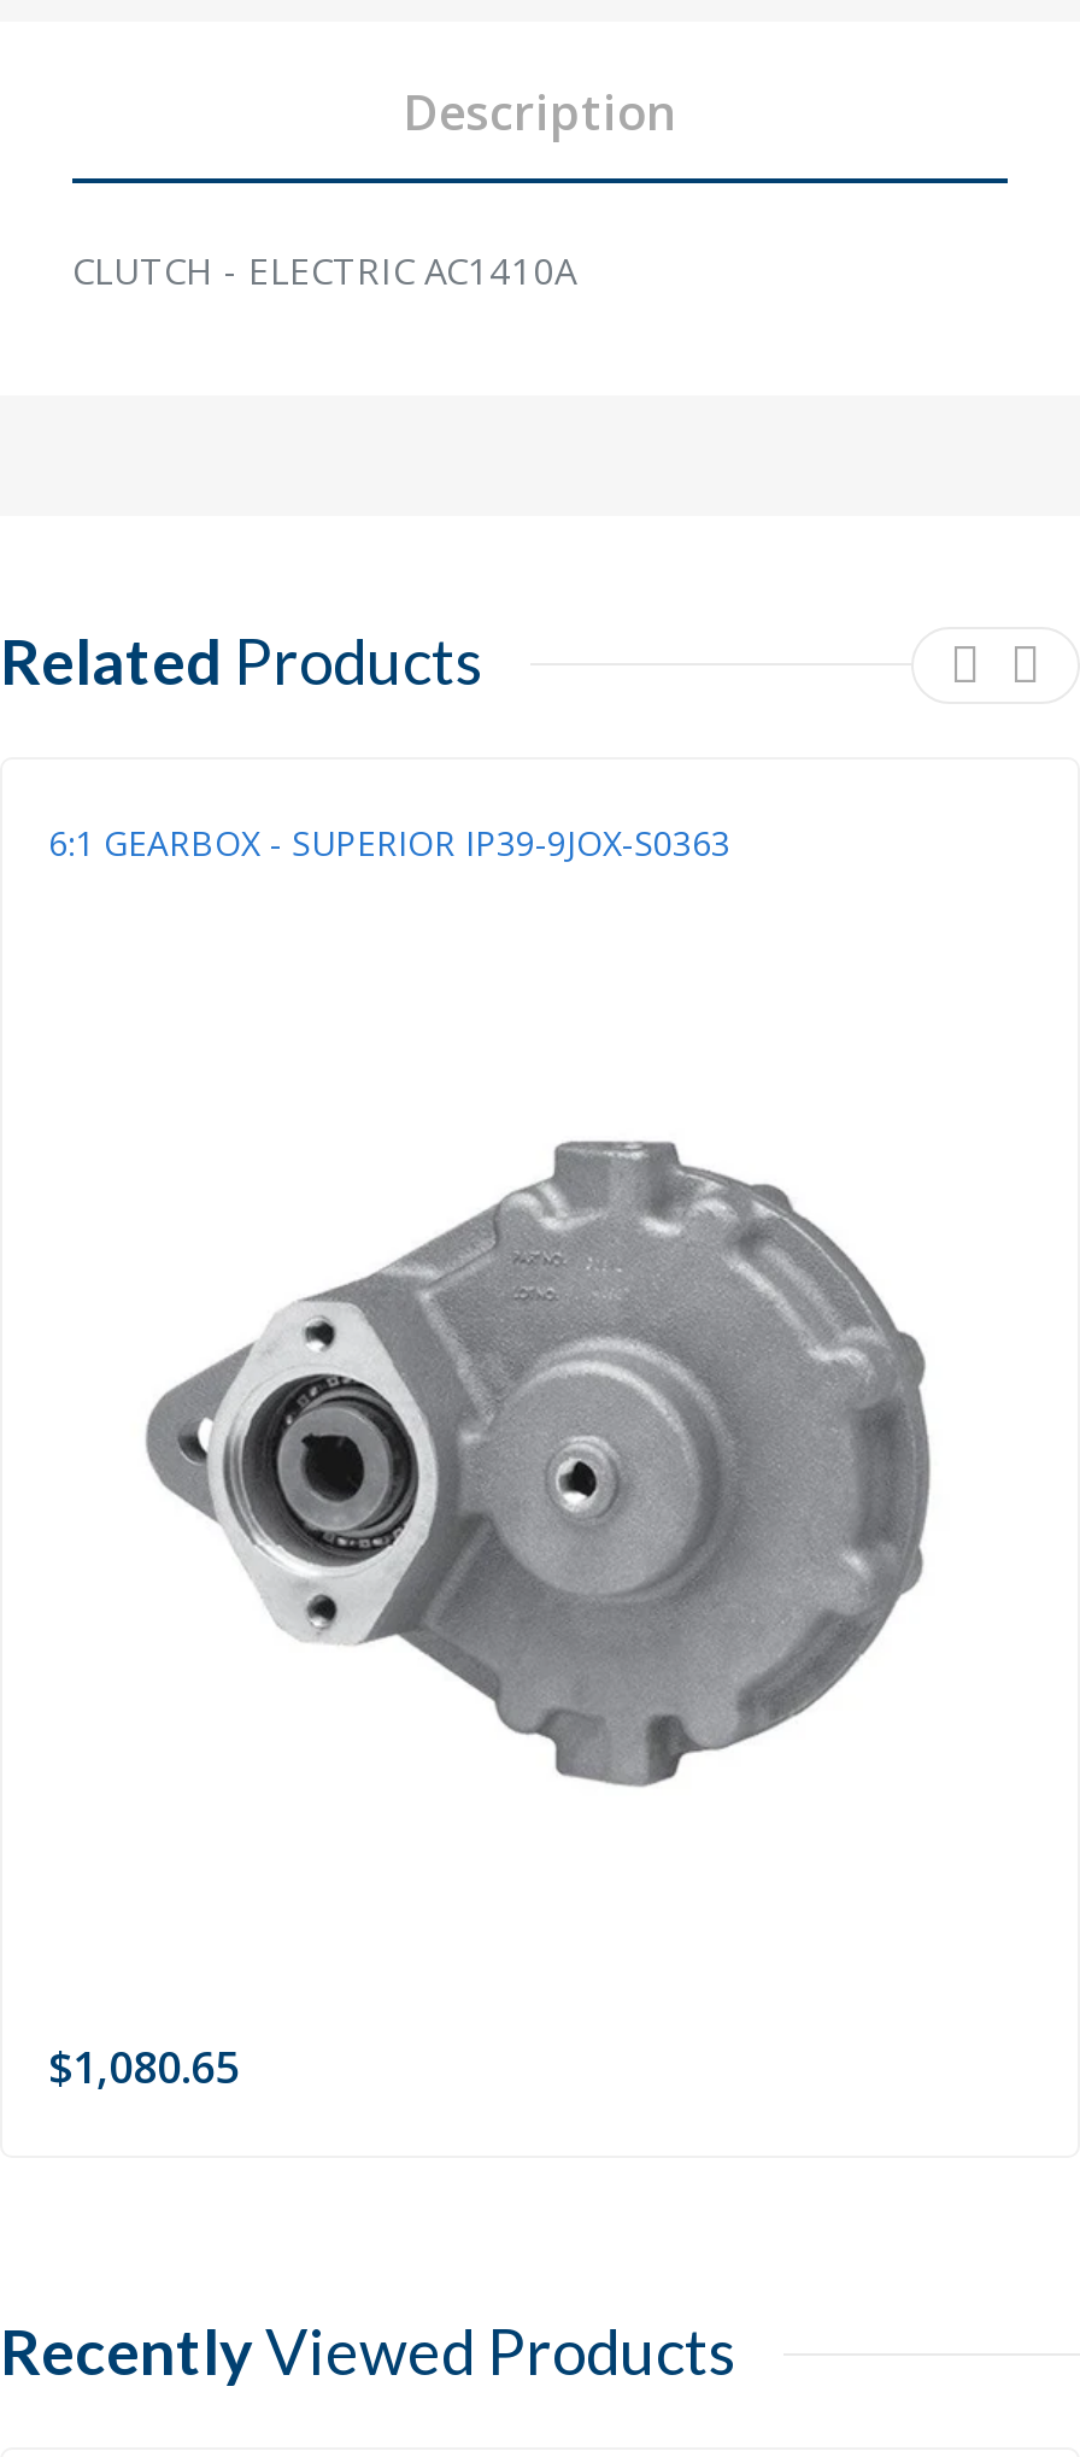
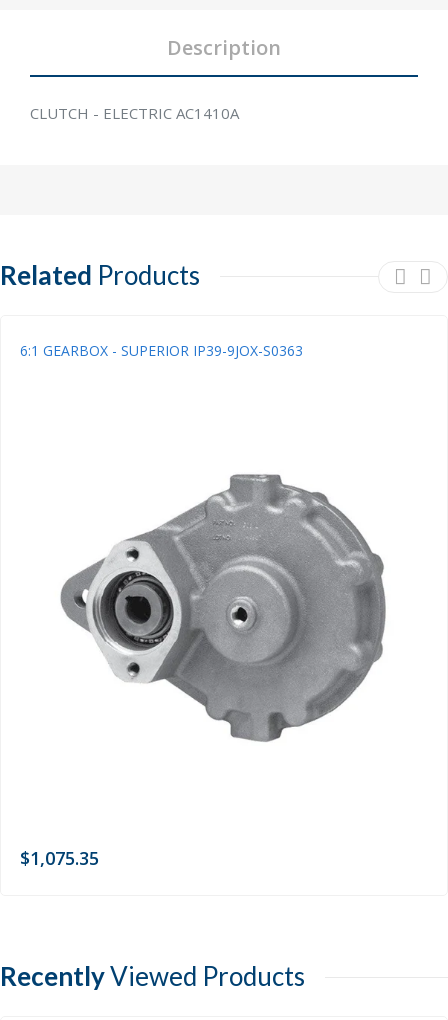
- $1,080.65
+ $1,075.35
